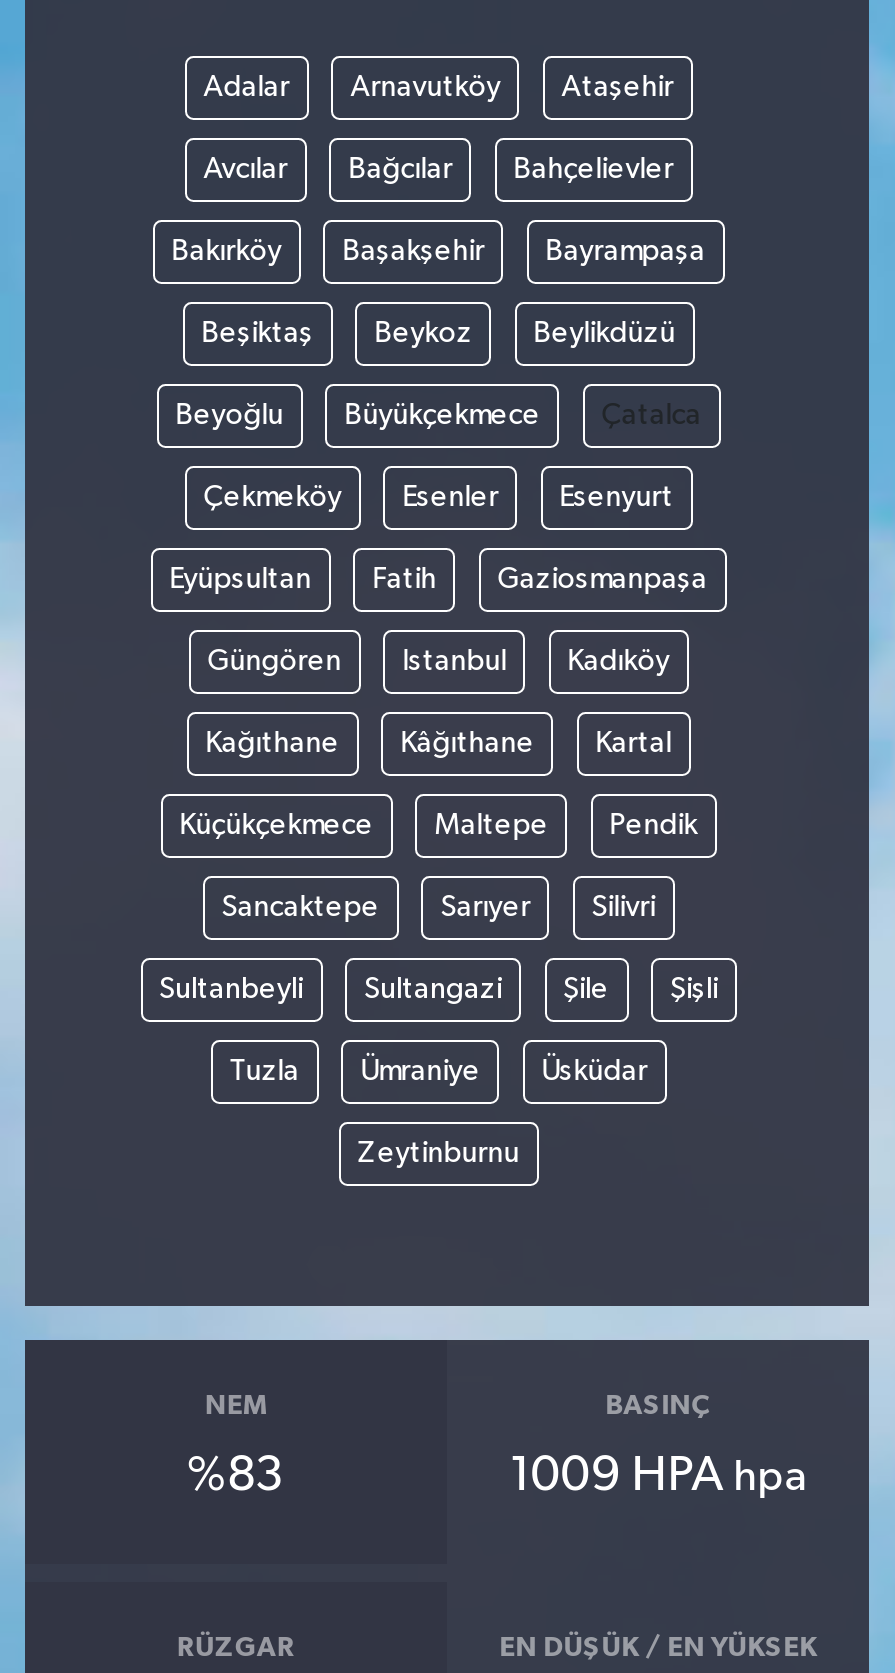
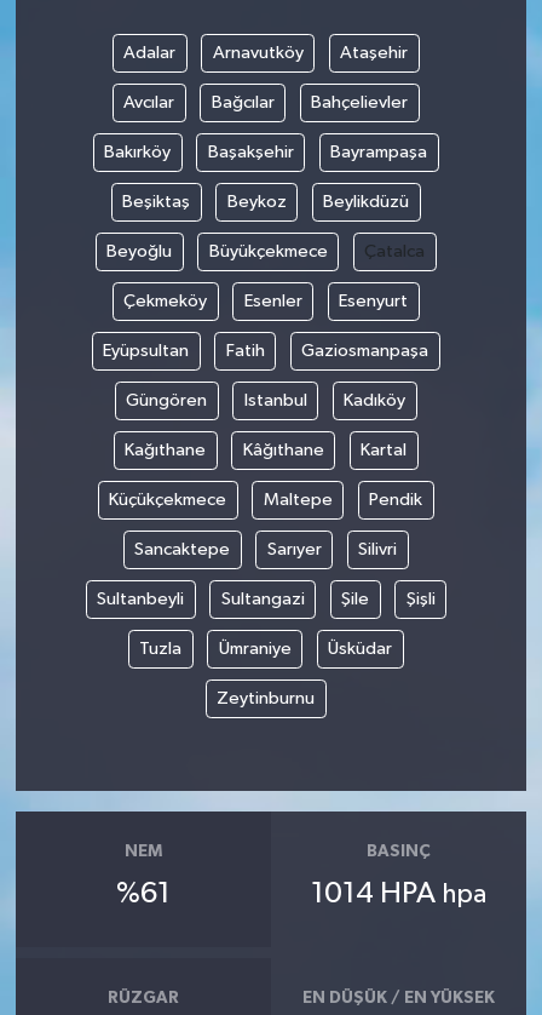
- %83
+ %61

- 1009 HPA hpa
+ 1014 HPA hpa
